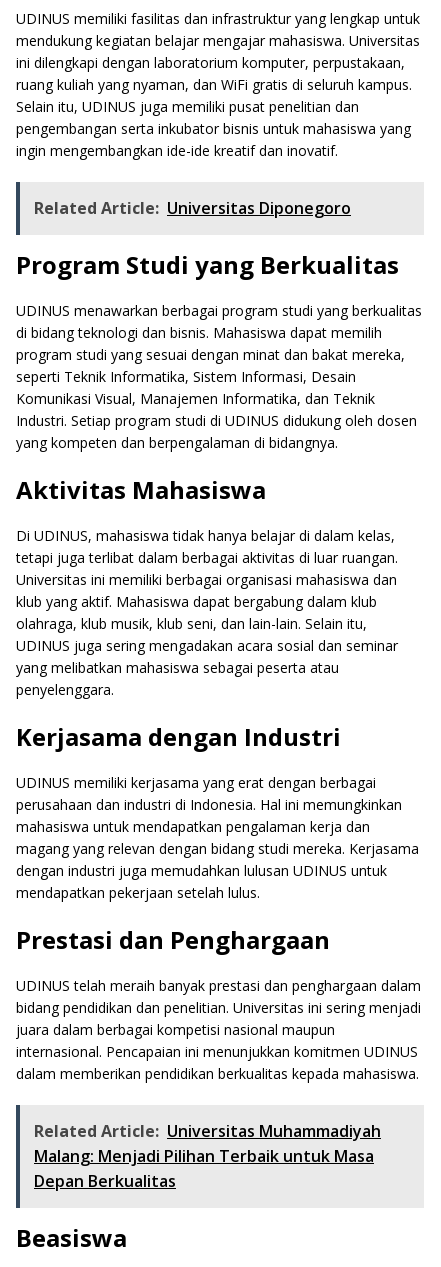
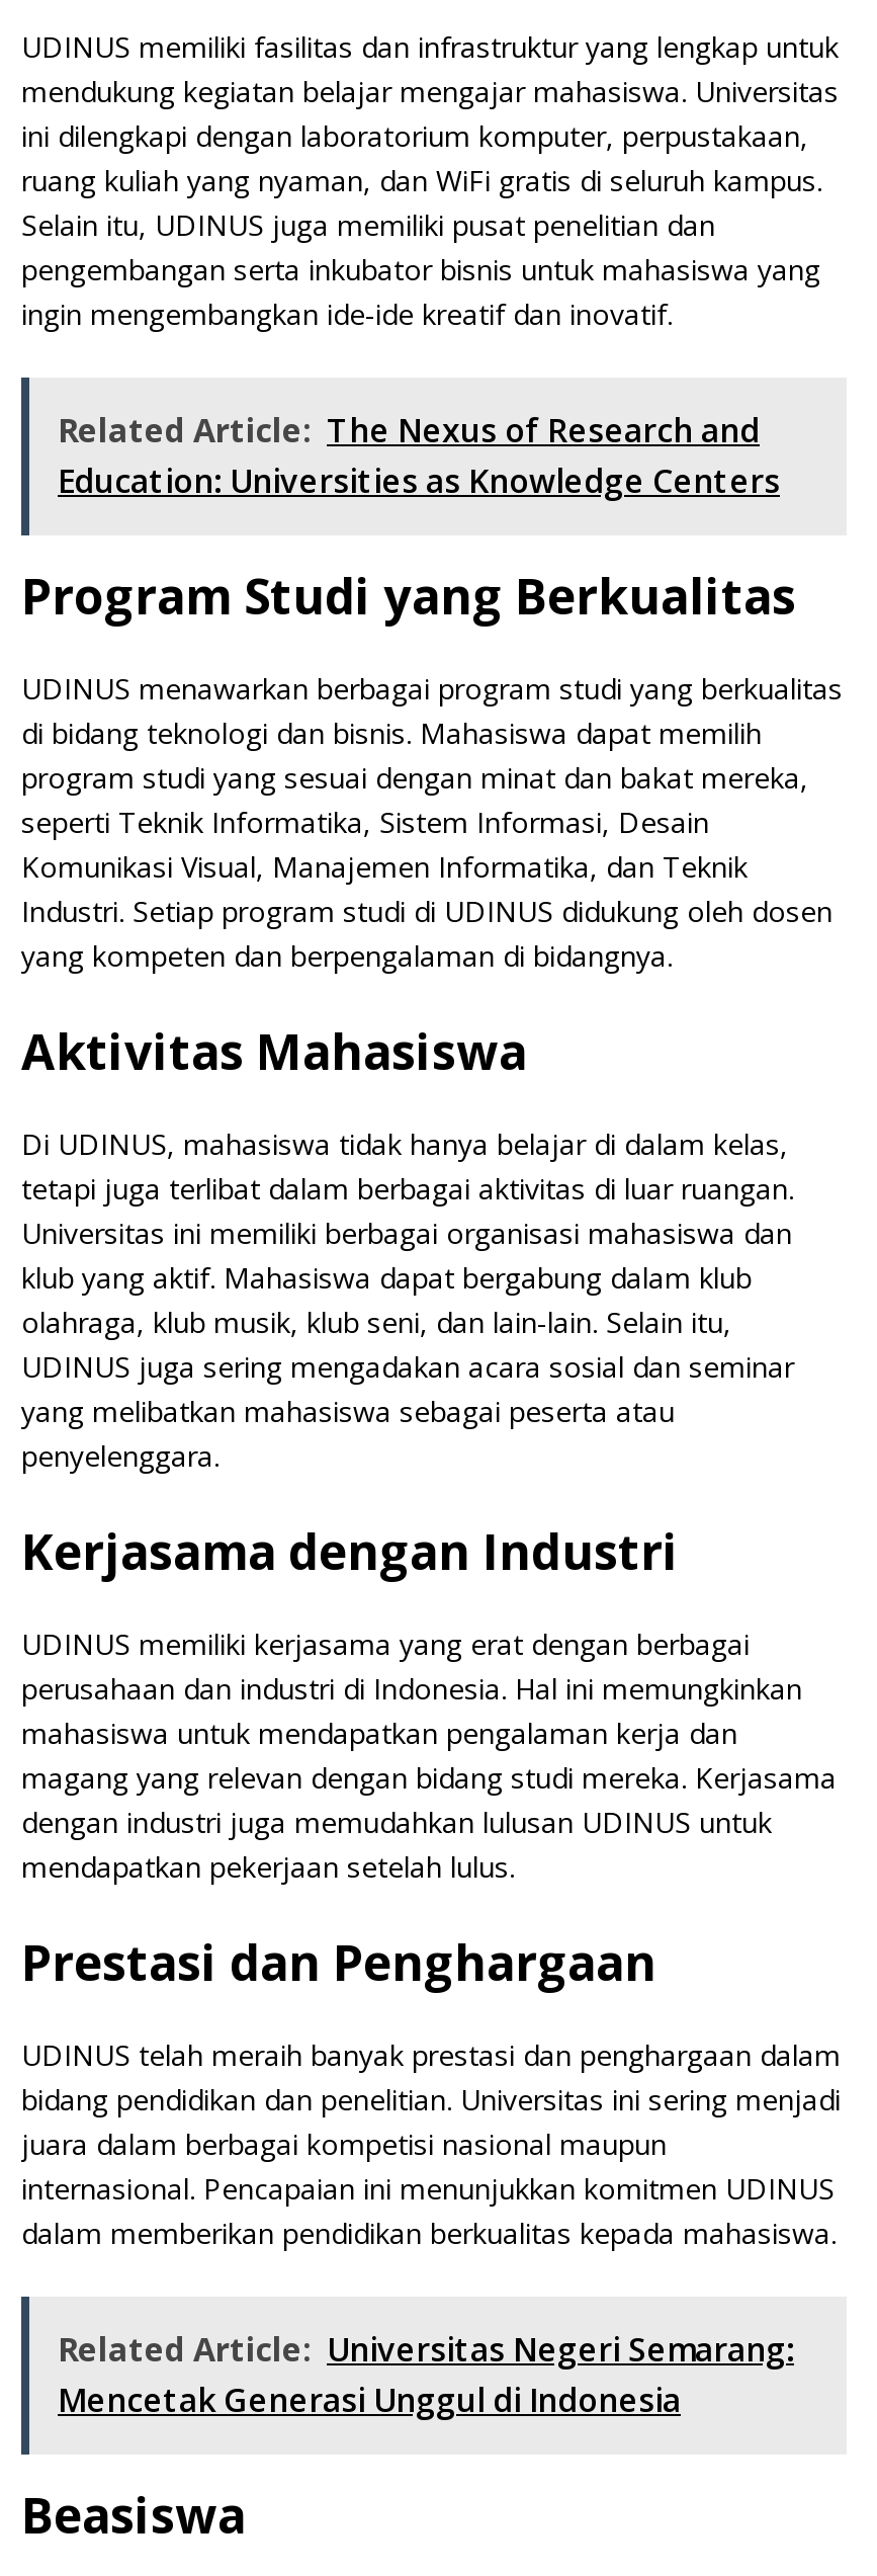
- Related Article: Universitas Diponegoro
+ Related Article: The Nexus of Research and
+ Education: Universities as Knowledge Centers

moved down: Program Studi yang Berkualitas | UDINUS menawarkan berbagai program studi yang berkualitas | di bidang teknologi dan bisnis. Mahasiswa dapat memilih | ... | internasional. Pencapaian ini menunjukkan komitmen UDINUS | dalam memberikan pendidikan berkualitas kepada mahasiswa.

- Related Article: Universitas Muhammadiyah
- Malang: Menjadi Pilihan Terbaik untuk Masa
- Depan Berkualitas
+ Related Article: Universitas Negeri Semarang:
+ Mencetak Generasi Unggul di Indonesia
